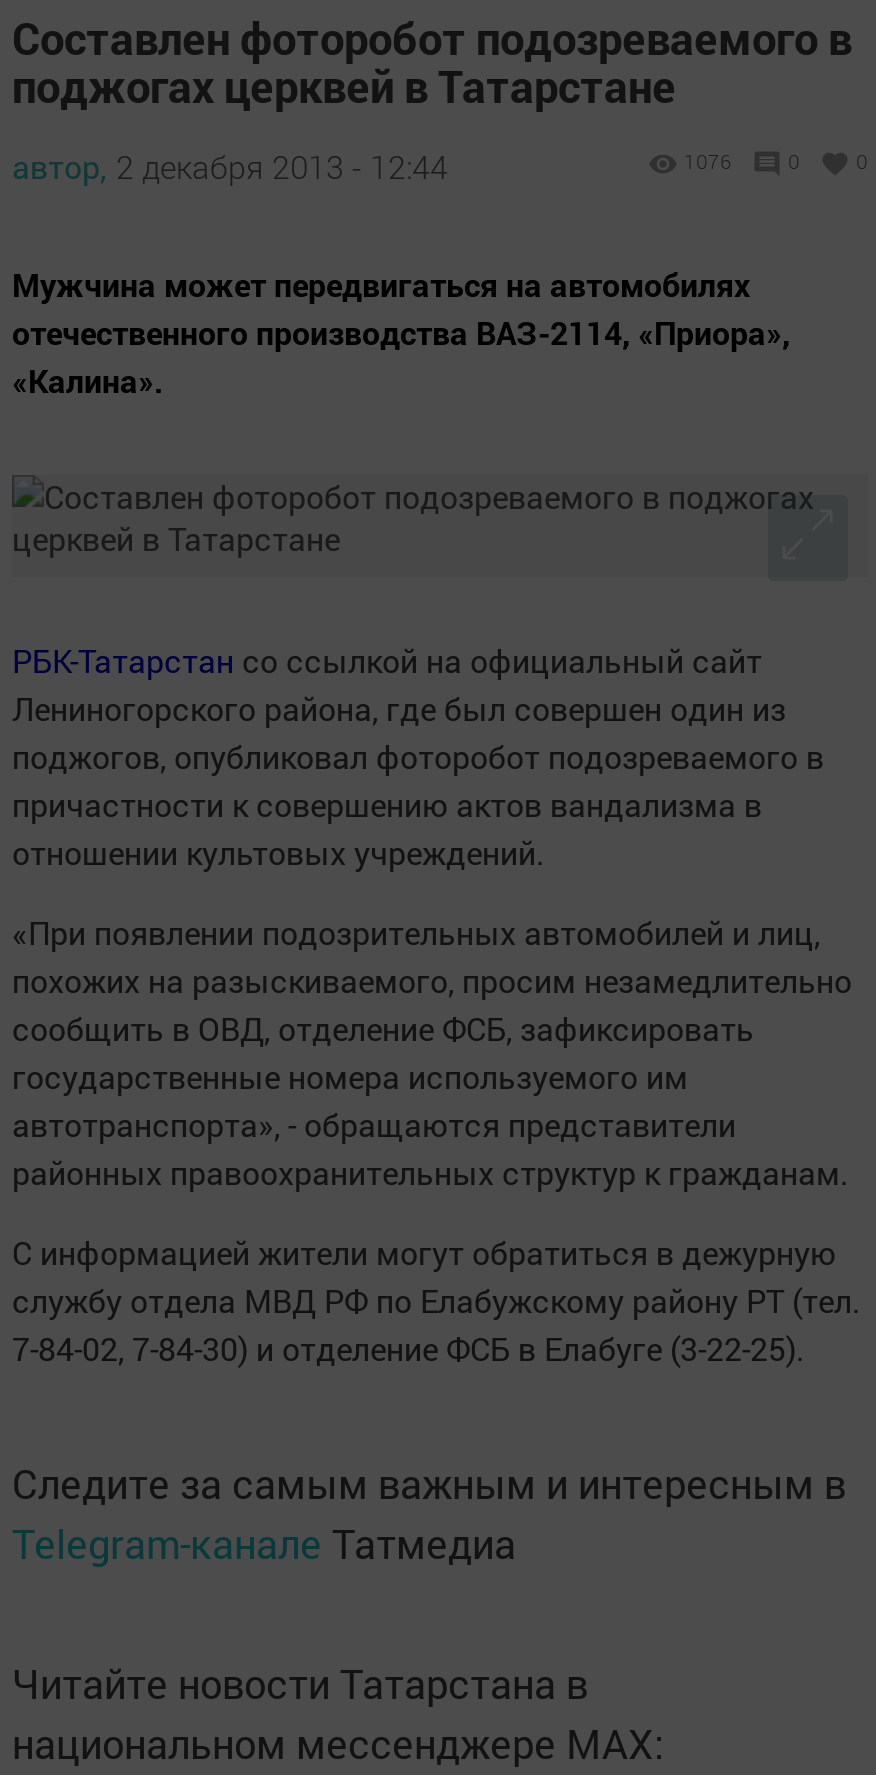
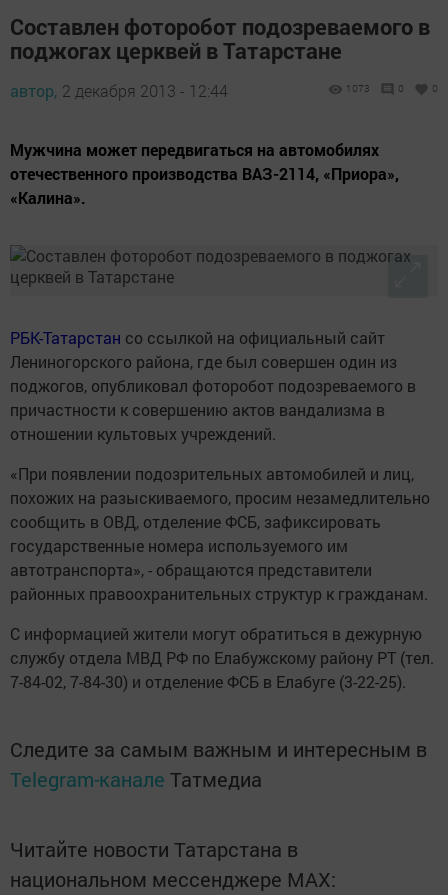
- 1076
+ 1073
